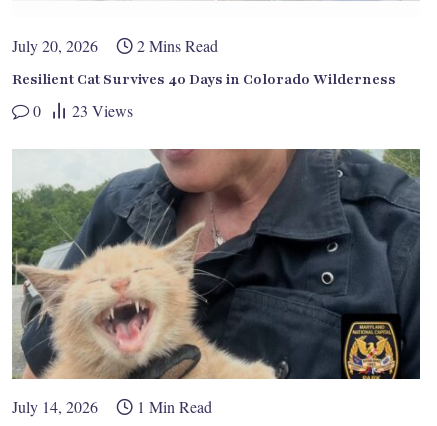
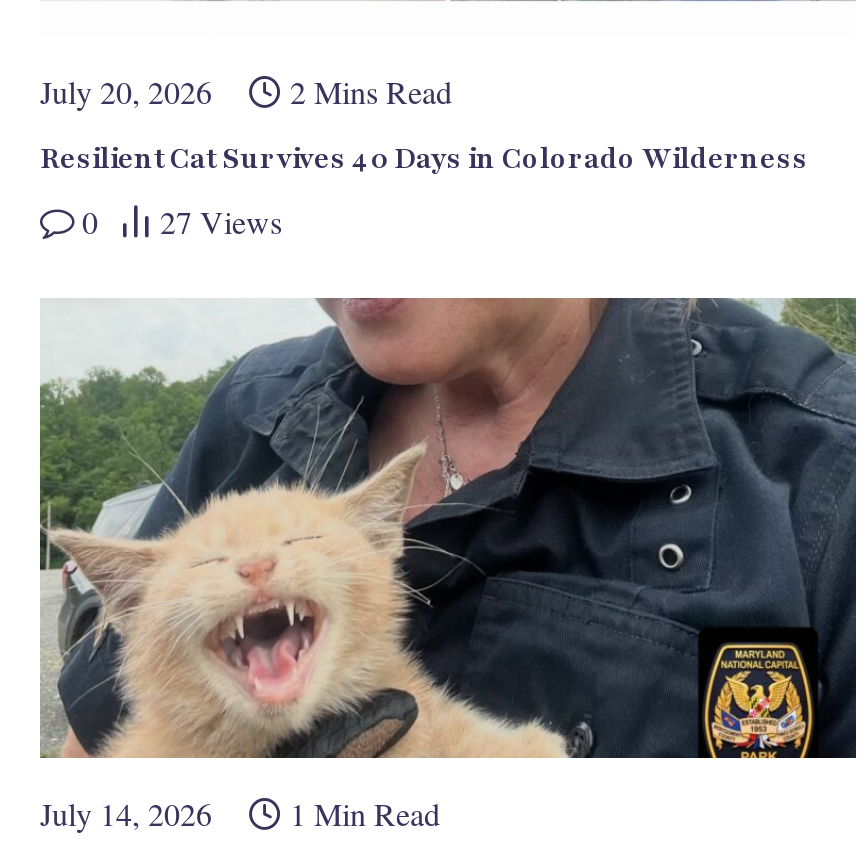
- 0 23 Views
+ 0 27 Views
